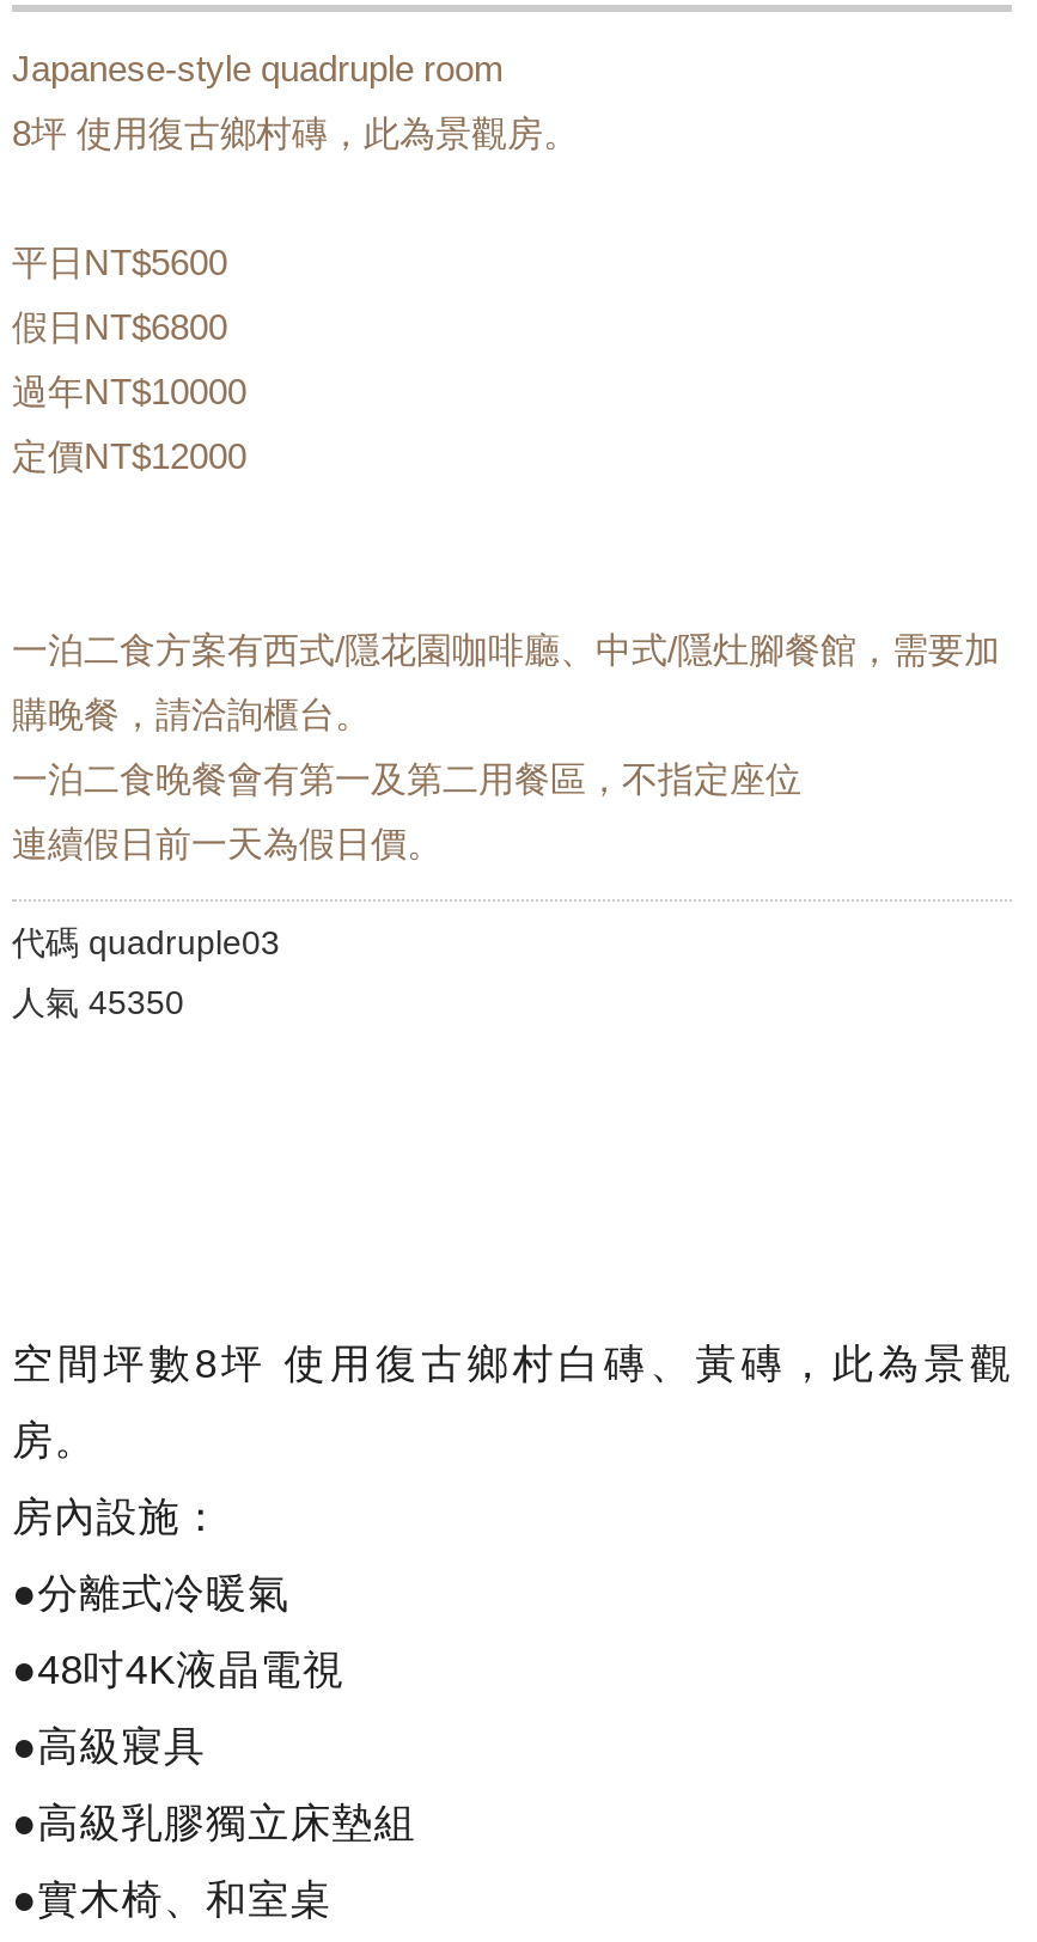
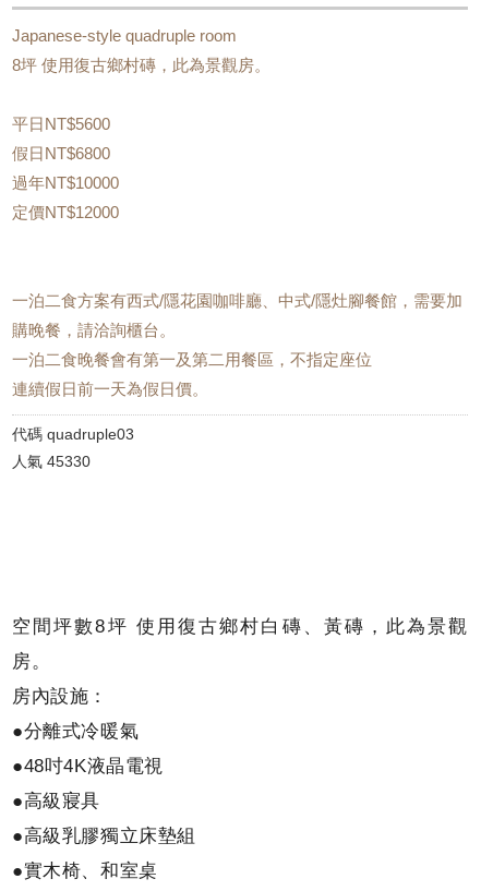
- 人氣45350
+ 人氣45330
